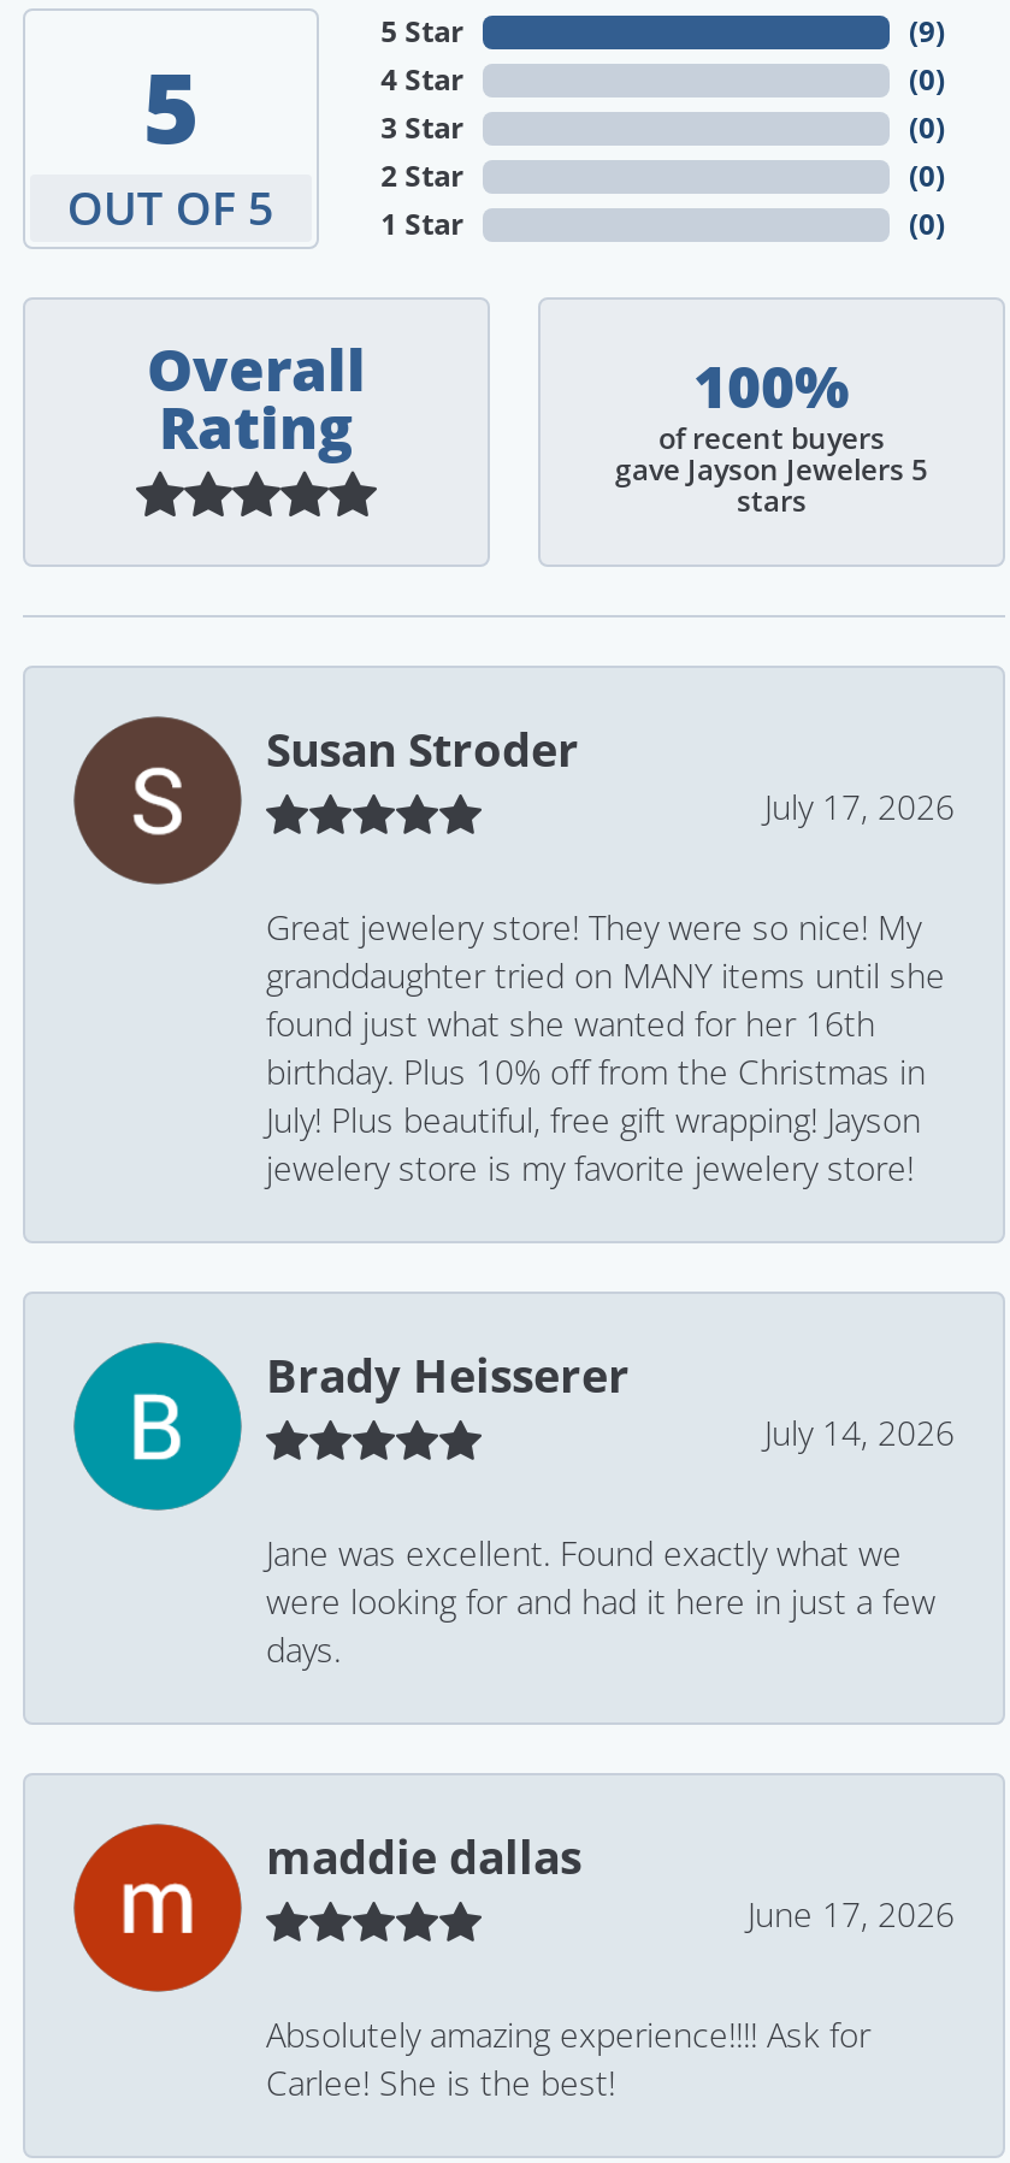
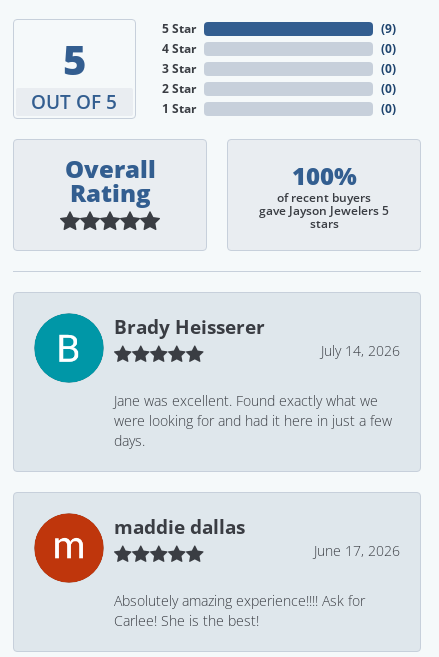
- [image]
- Susan Stroder
- July 17, 2026
- Great jewelery store! They were so nice! My
- granddaughter tried on MANY items until she
- found just what she wanted for her 16th
- birthday. Plus 10% off from the Christmas in
- July! Plus beautiful, free gift wrapping! Jayson
- jewelery store is my favorite jewelery store!
